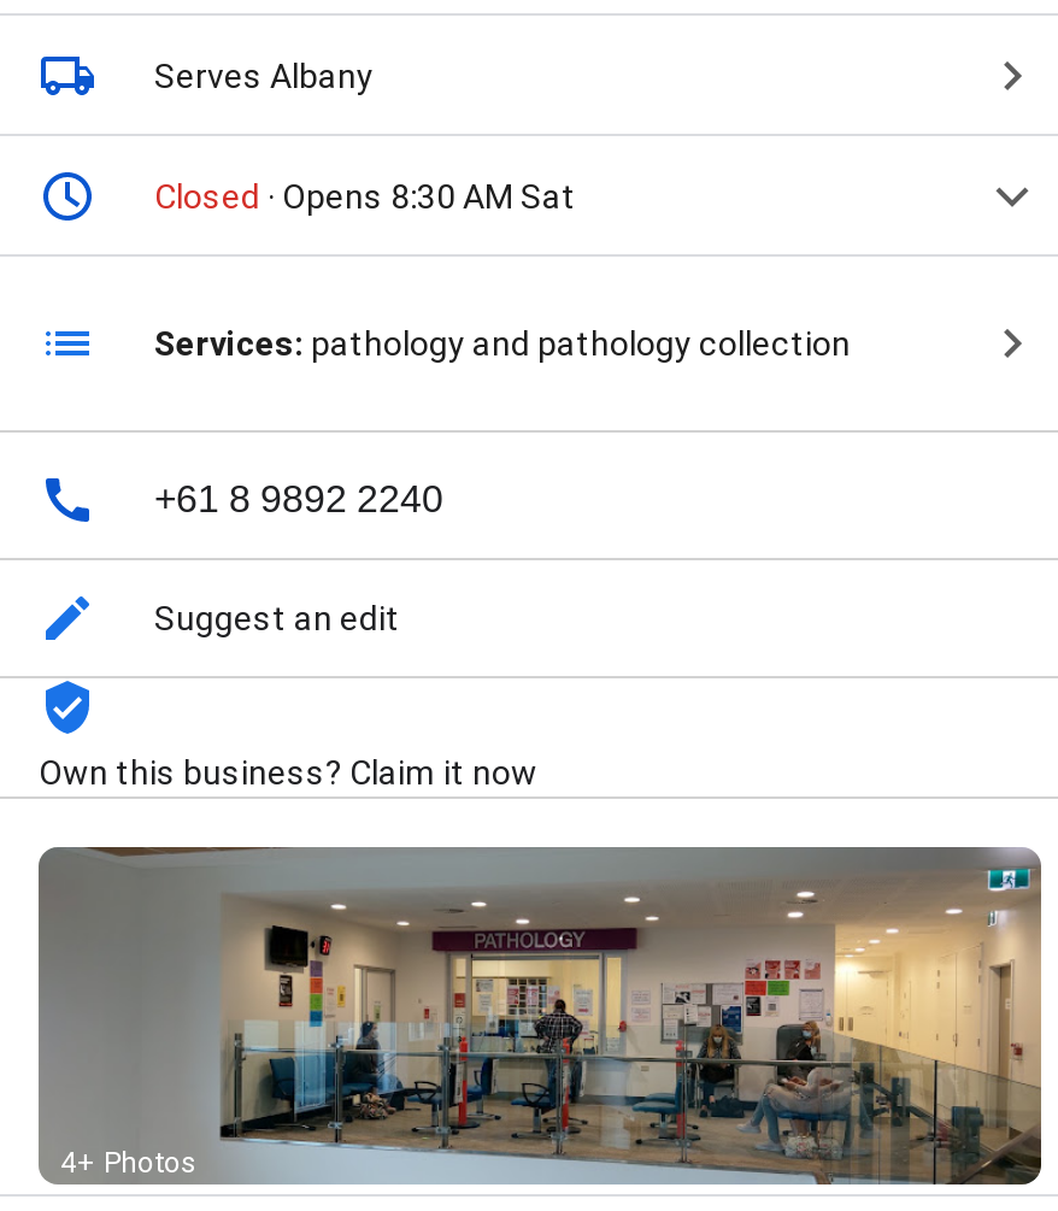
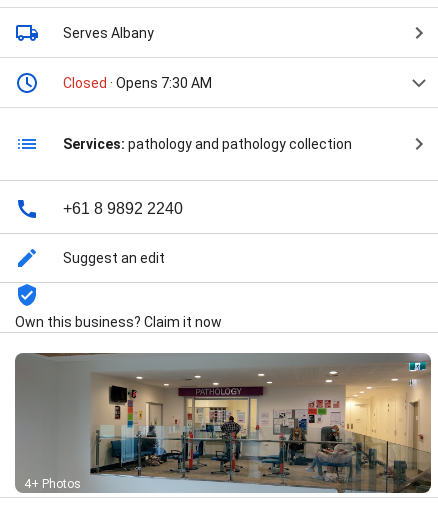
- Closed · Opens 8:30 AM Sat
+ Closed · Opens 7:30 AM
